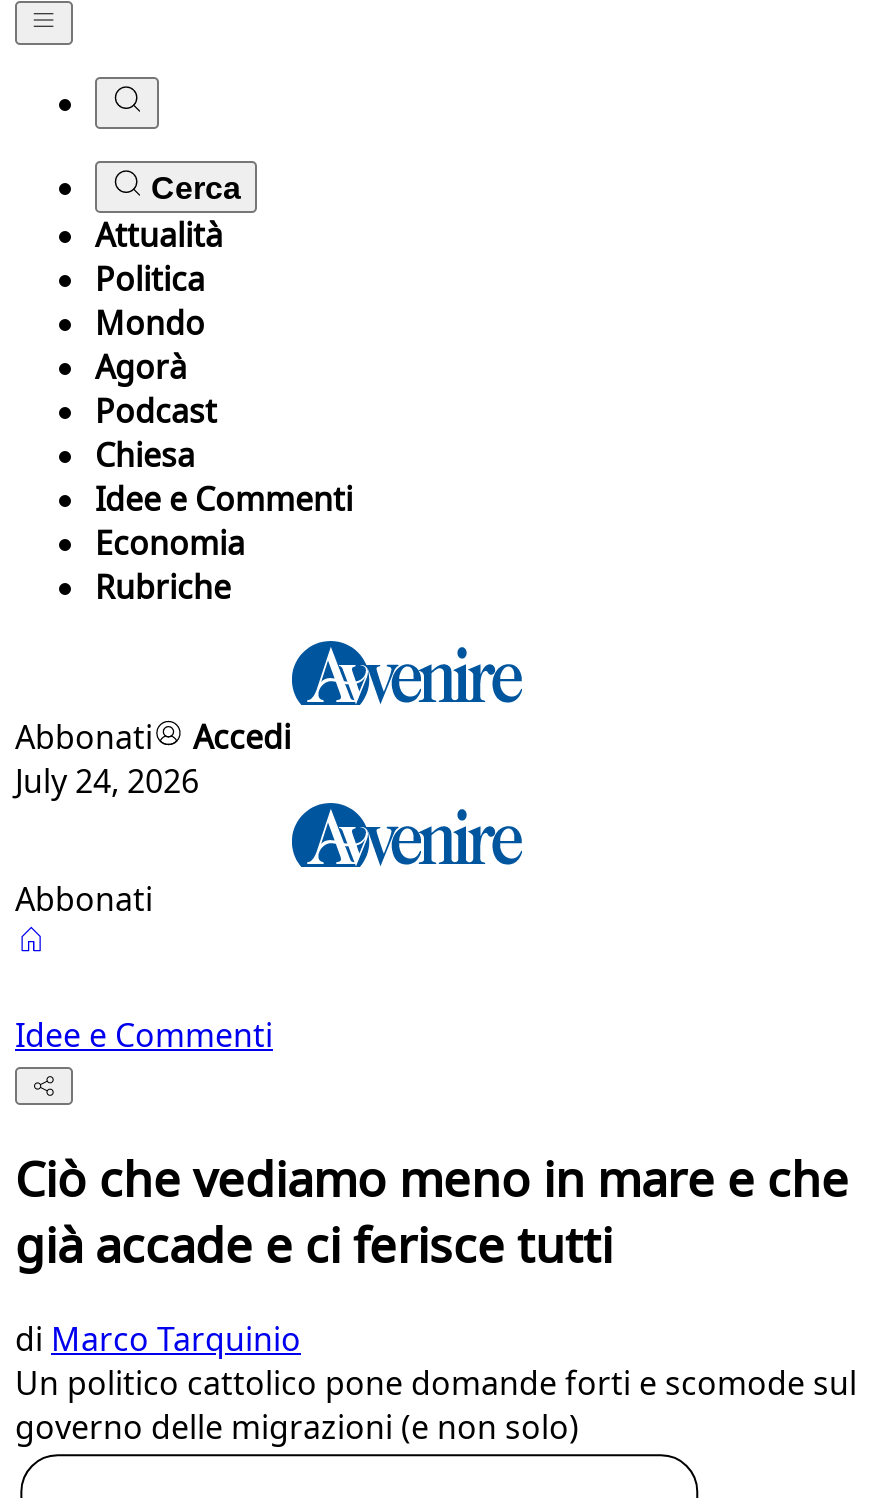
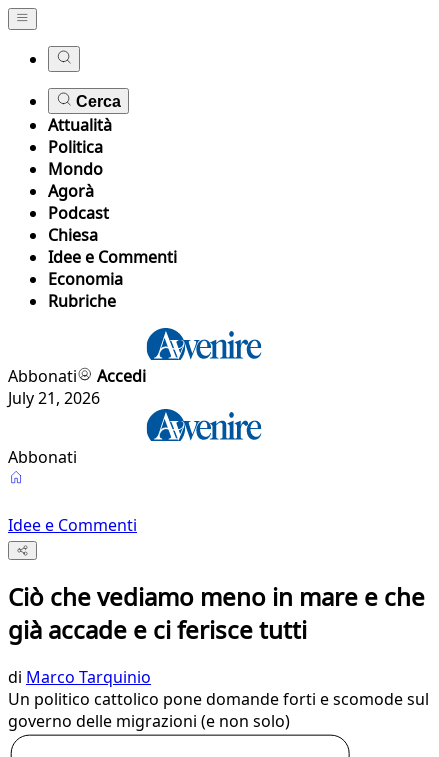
- July 24, 2026
+ July 21, 2026
